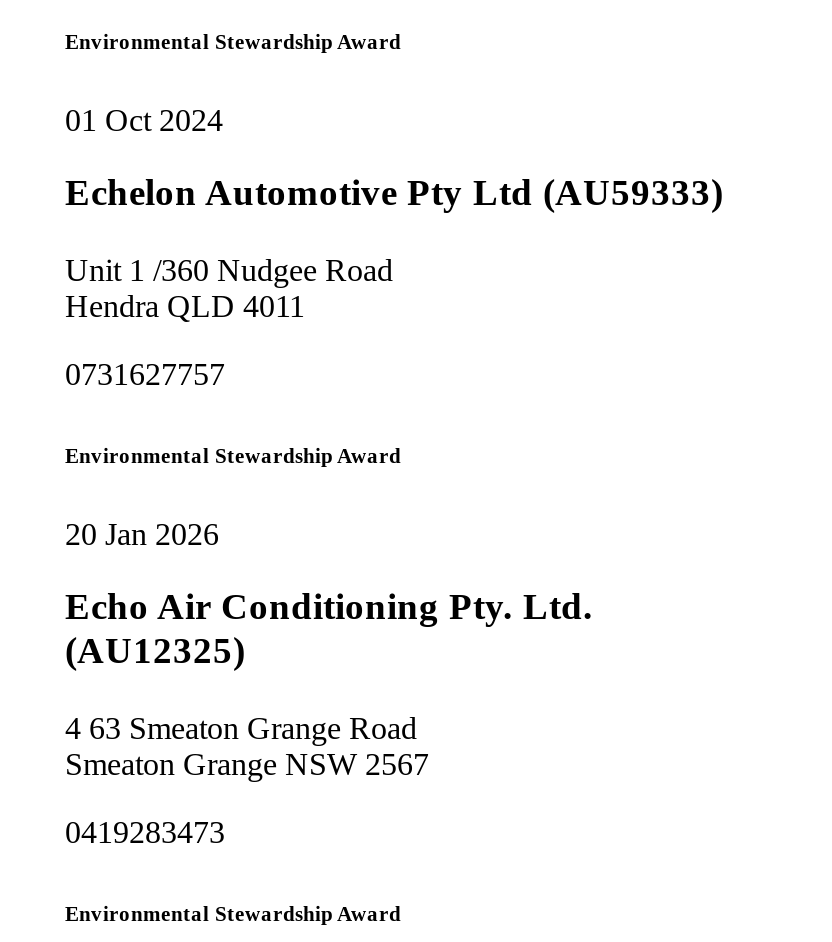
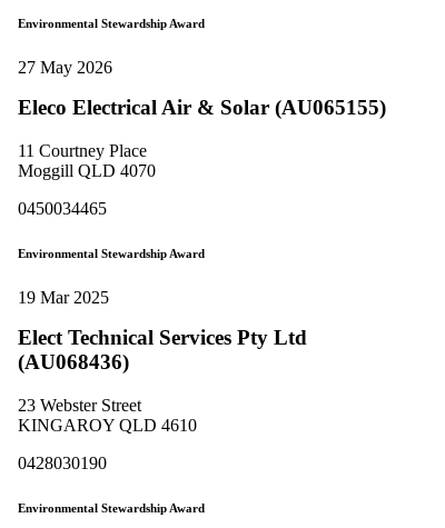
- 01 Oct 2024
+ 27 May 2026

- Echelon Automotive Pty Ltd (AU59333)
+ Eleco Electrical Air & Solar (AU065155)

- Unit 1 /360 Nudgee Road
- Hendra QLD 4011
+ 11 Courtney Place
+ Moggill QLD 4070

- 0731627757
+ 0450034465

- 20 Jan 2026
+ 19 Mar 2025

- Echo Air Conditioning Pty. Ltd.
- (AU12325)
+ Elect Technical Services Pty Ltd
+ (AU068436)

- 4 63 Smeaton Grange Road
- Smeaton Grange NSW 2567
+ 23 Webster Street
+ KINGAROY QLD 4610

- 0419283473
+ 0428030190
